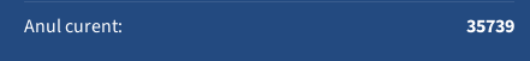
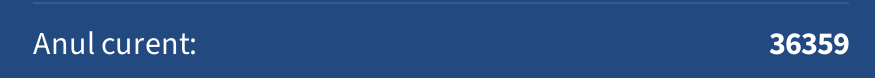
- 35739
+ 36359
